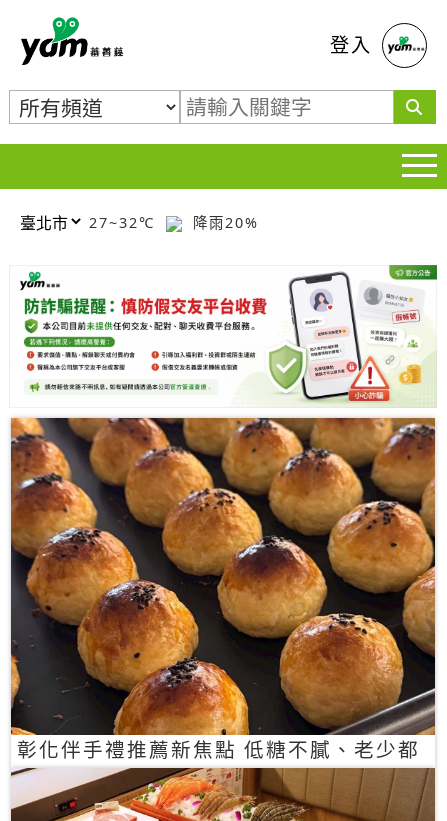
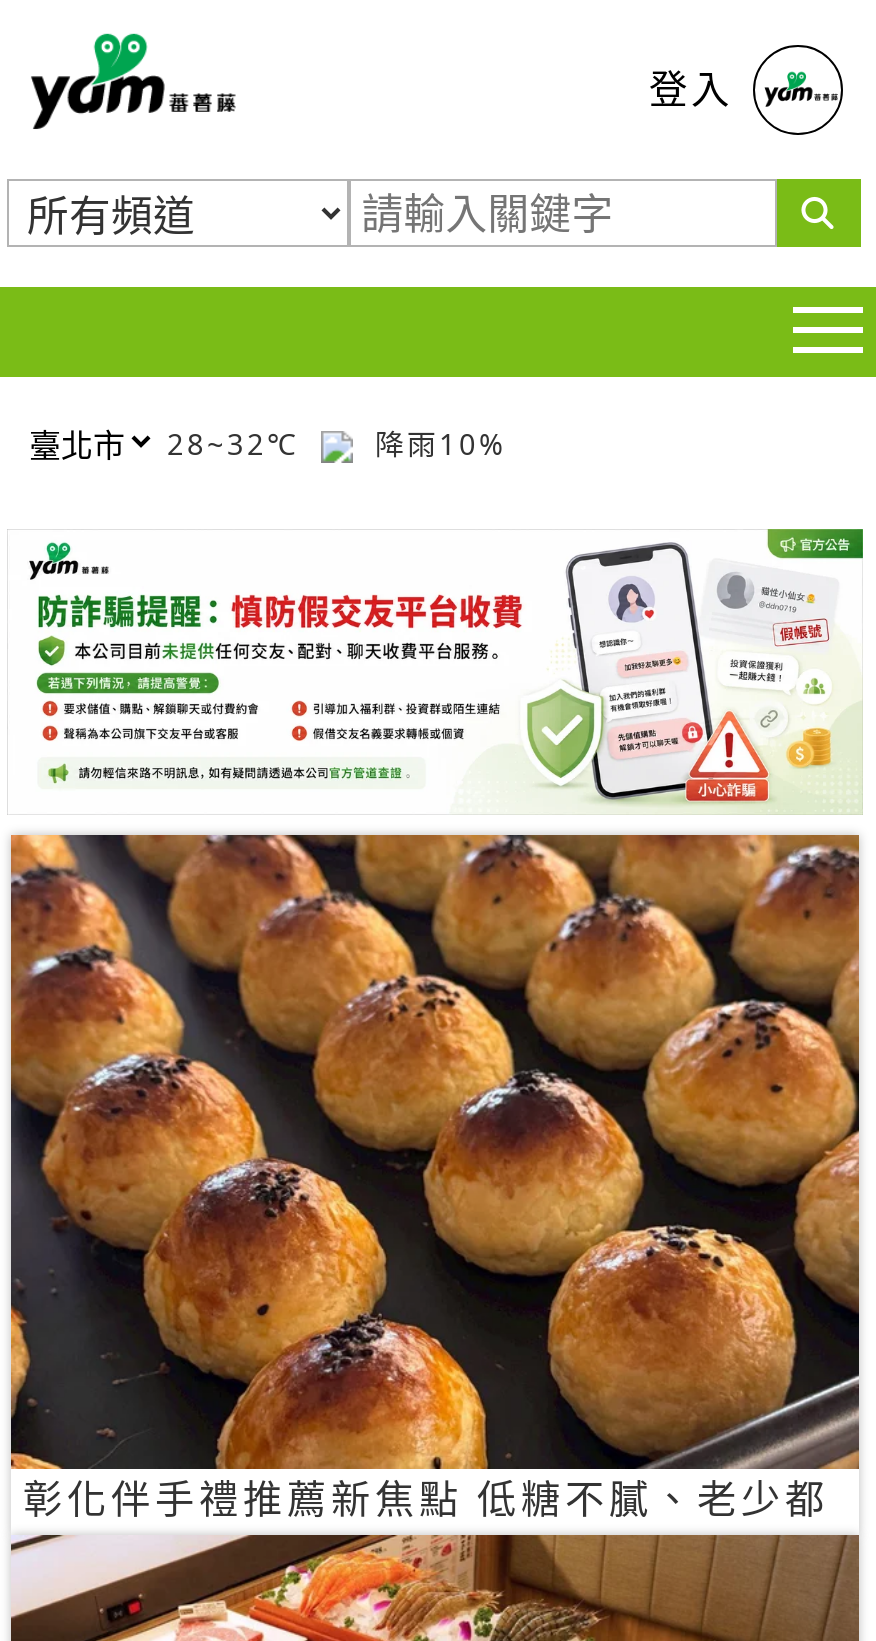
- 27~32℃
+ 28~32℃

- 降雨20%
+ 降雨10%
